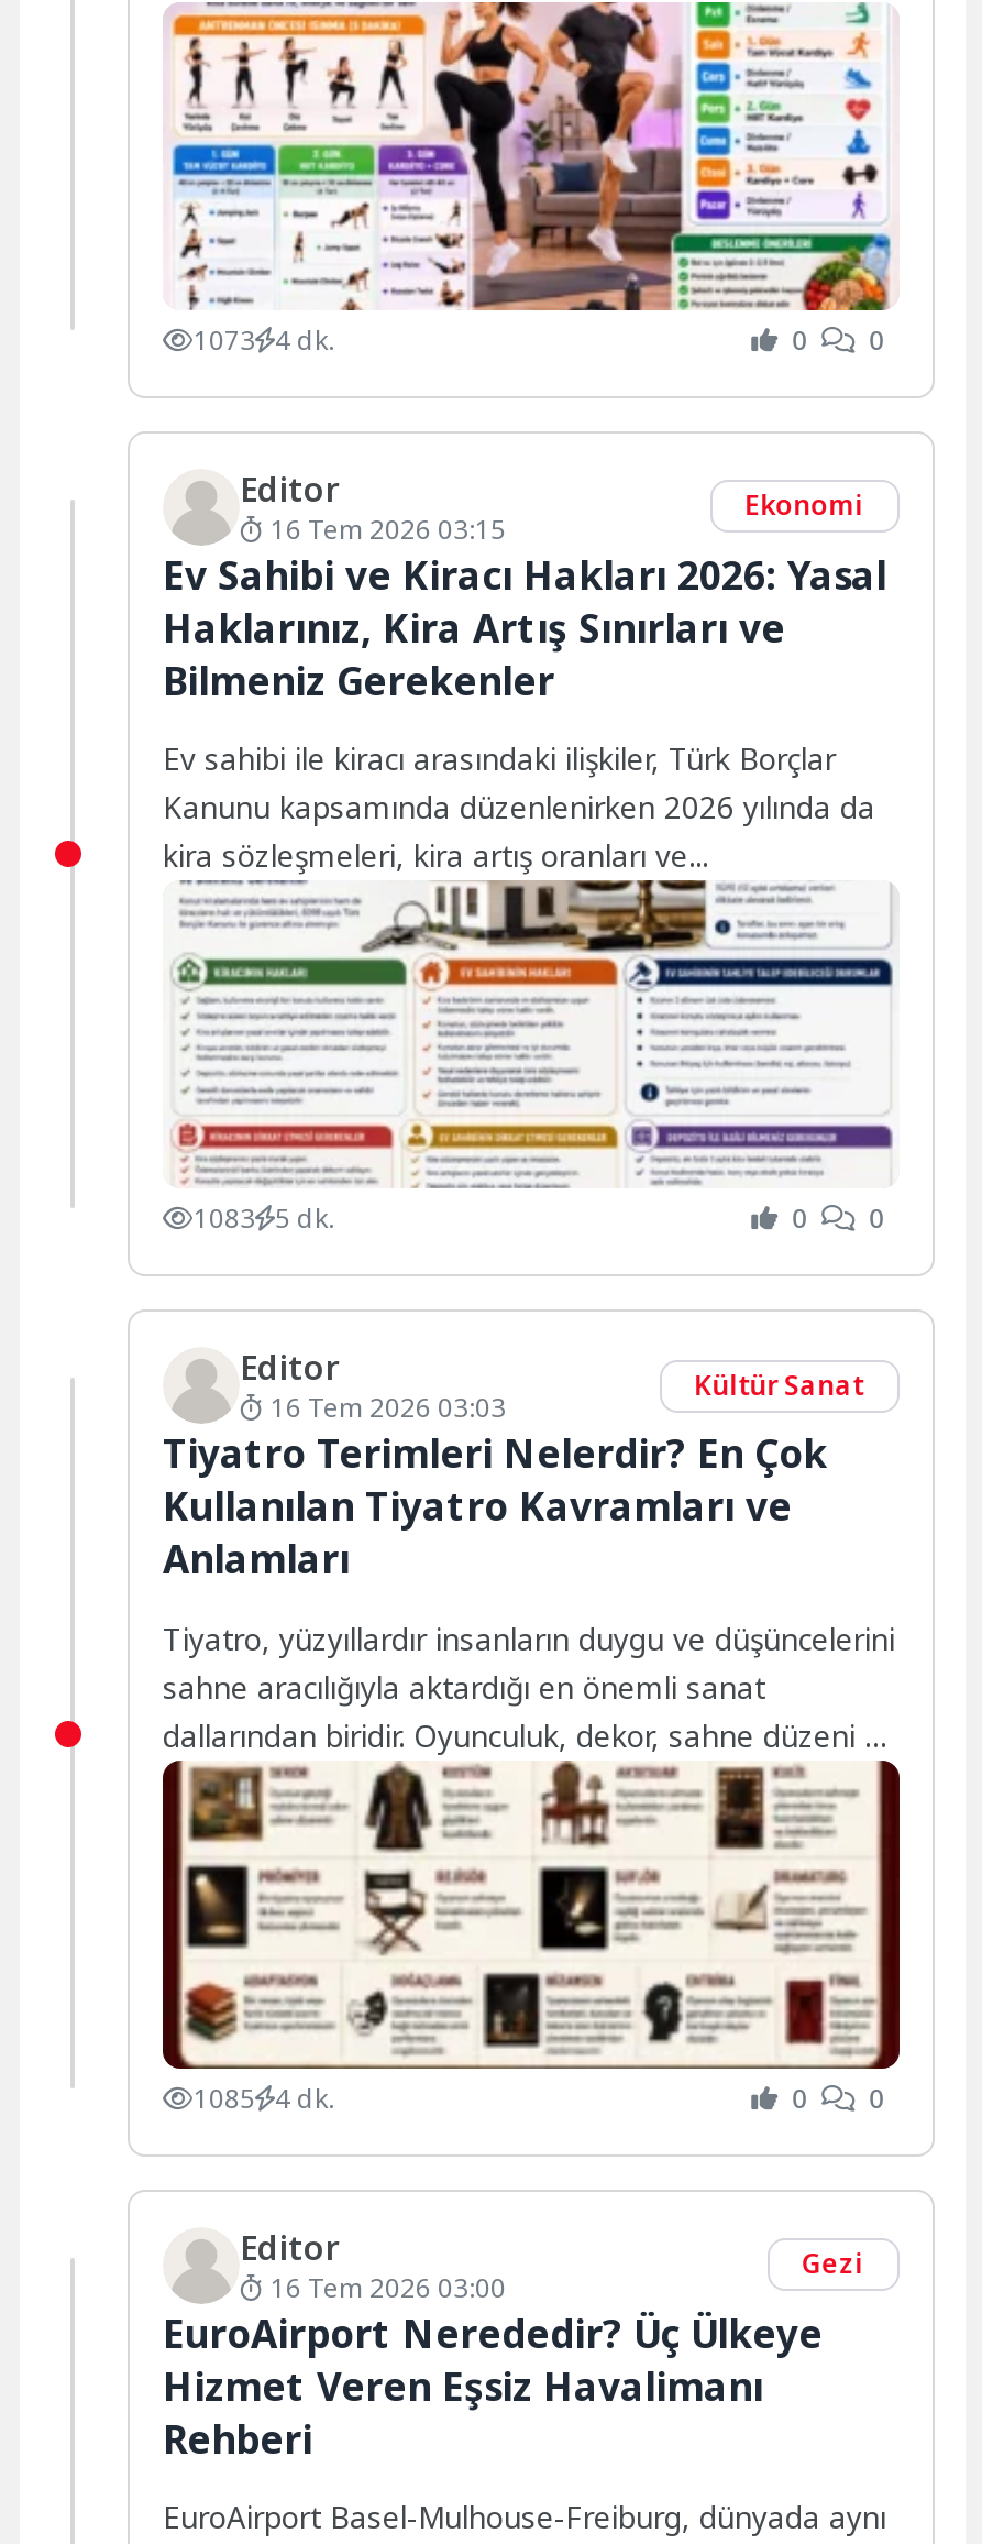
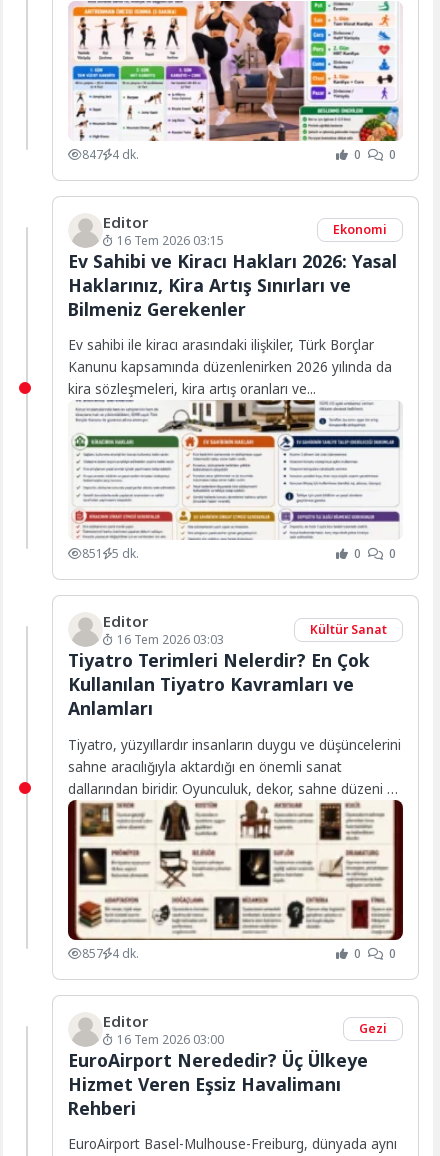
- 1073 4 dk.
+ 847 4 dk.

- 1083 5 dk.
+ 851 5 dk.

- 1085 4 dk.
+ 857 4 dk.
